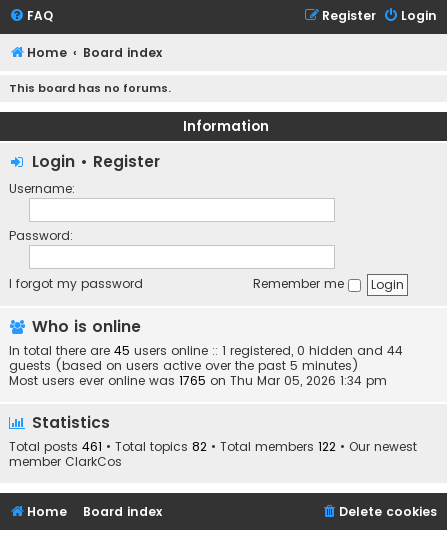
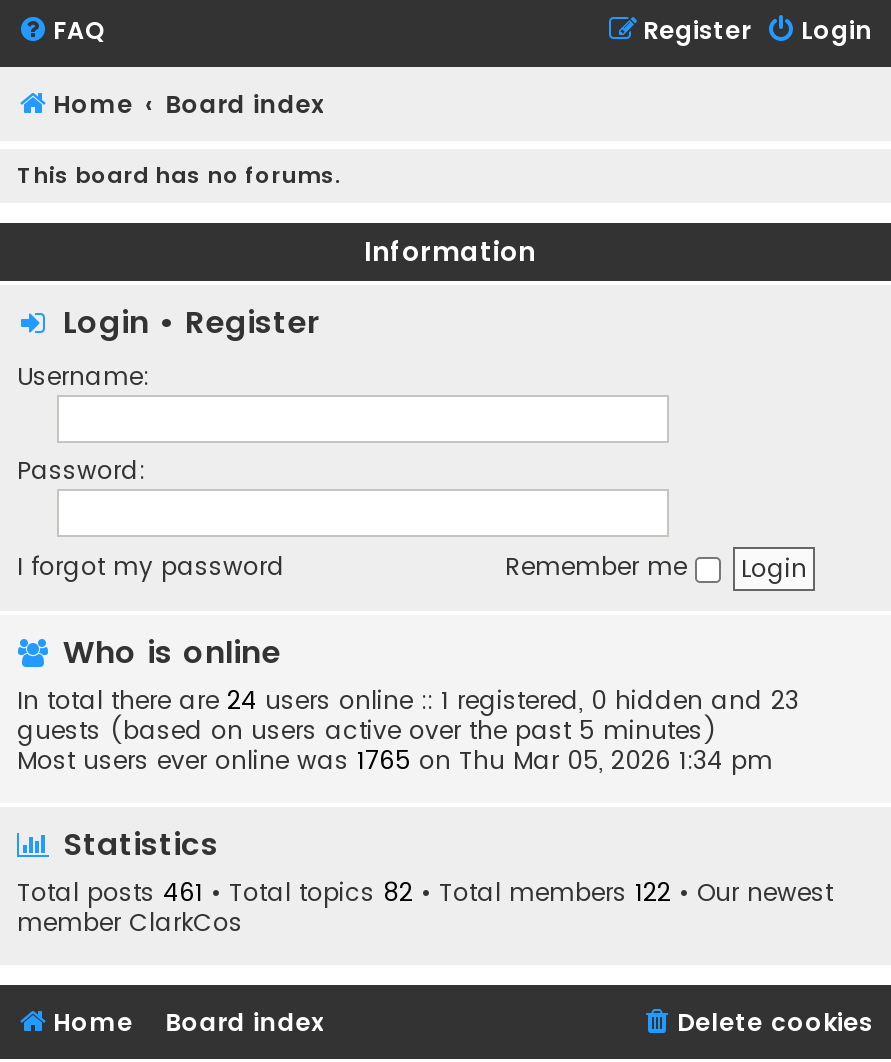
- In total there are 45 users online :: 1 registered, 0 hidden and 44
+ In total there are 24 users online :: 1 registered, 0 hidden and 23
